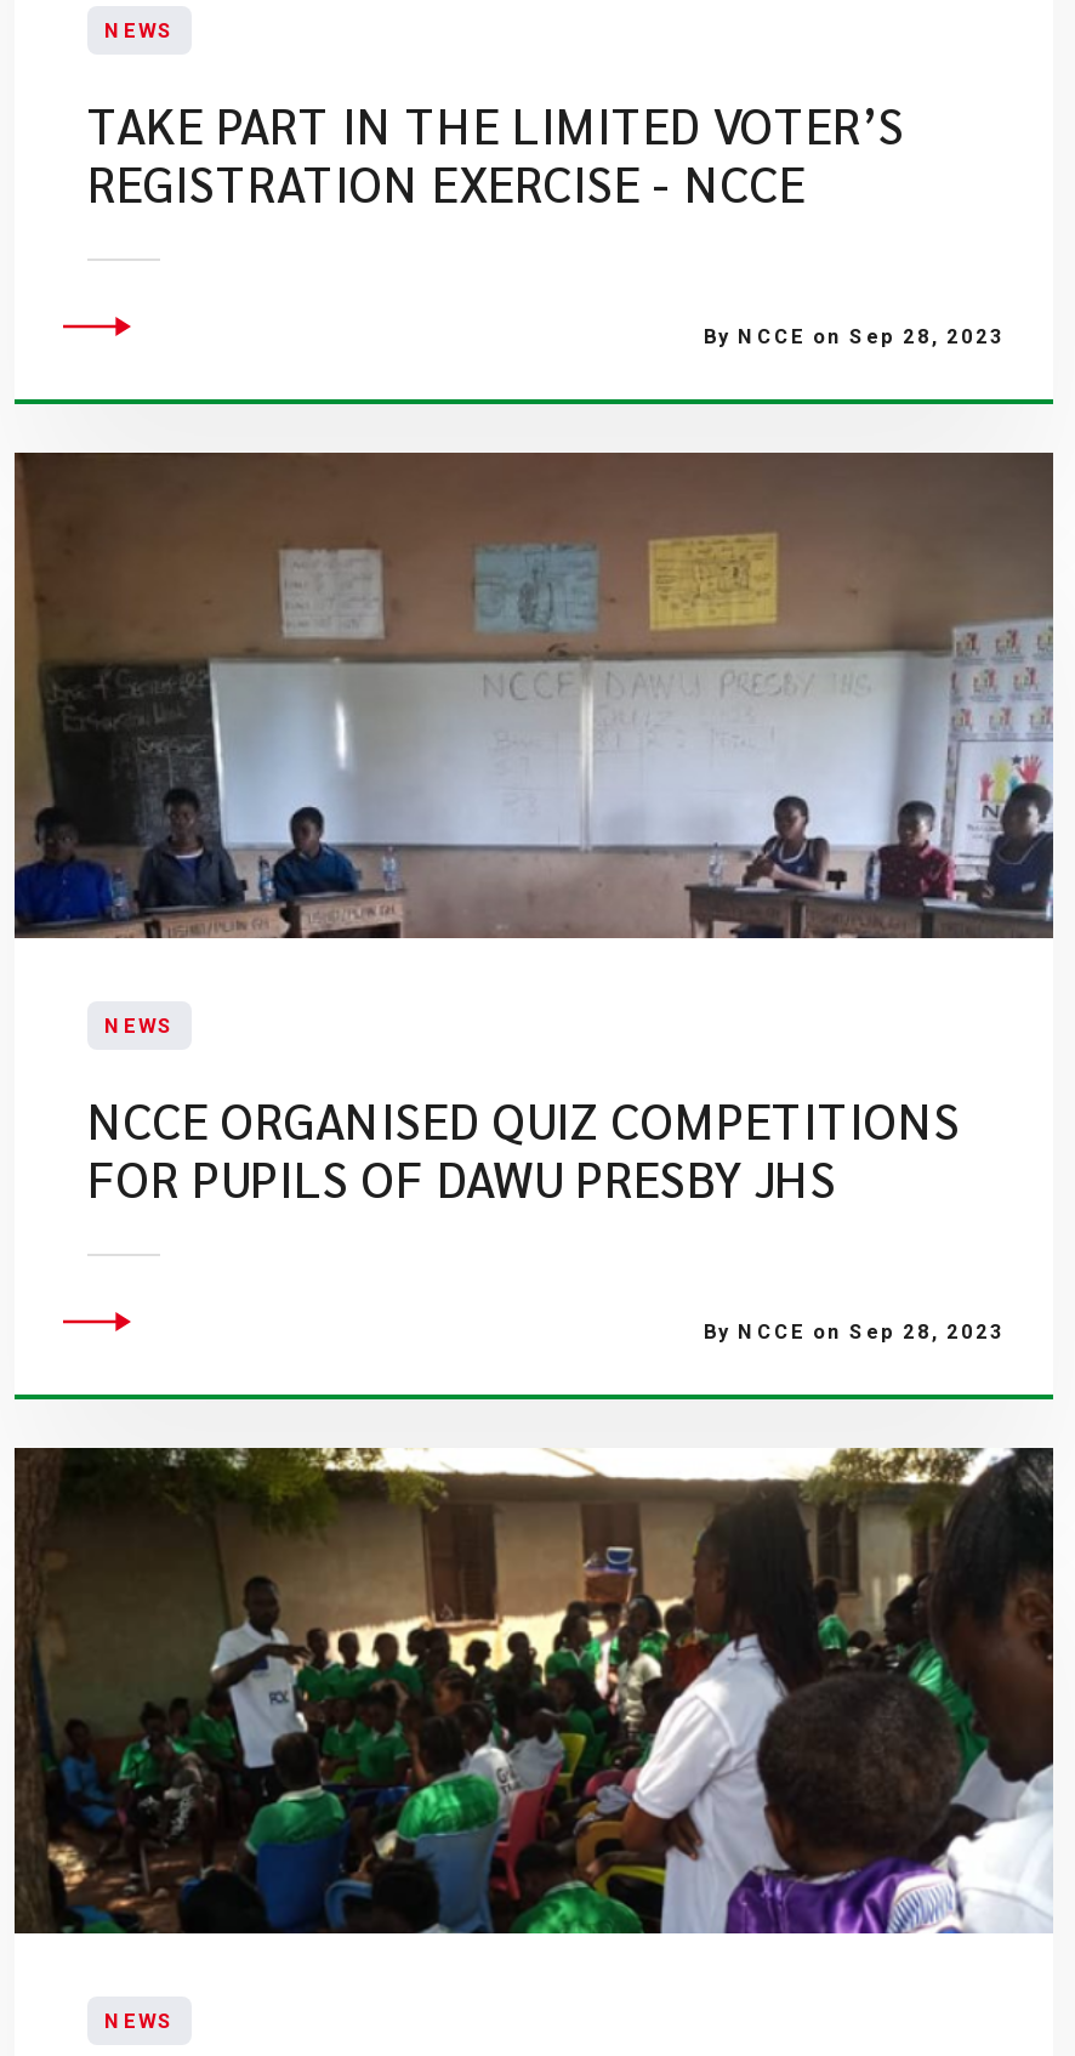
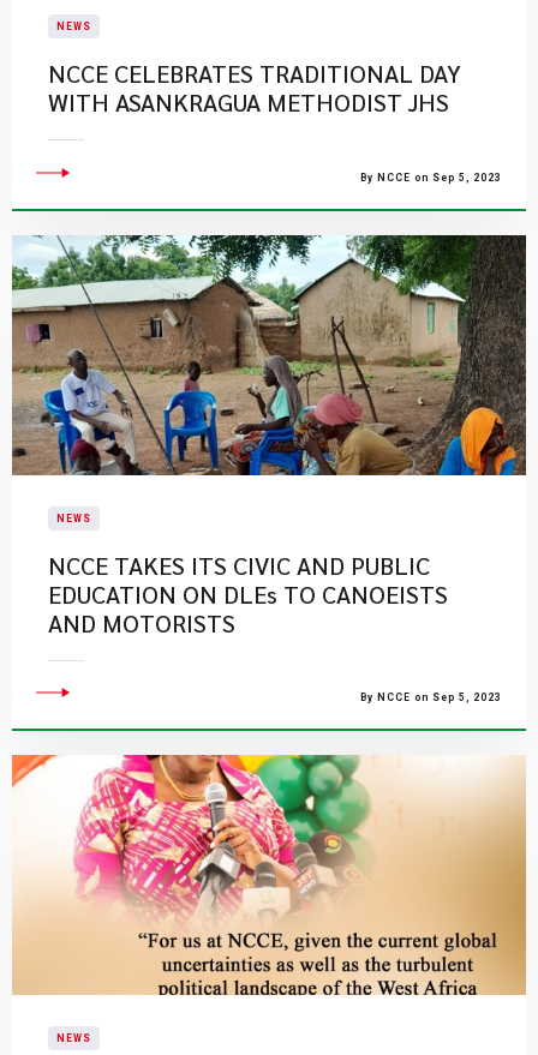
- TAKE PART IN THE LIMITED VOTER’S
- REGISTRATION EXERCISE - NCCE
+ NCCE CELEBRATES TRADITIONAL DAY
+ WITH ASANKRAGUA METHODIST JHS

- By NCCE on Sep 28, 2023
+ By NCCE on Sep 5, 2023

- [image]
+ [image]

- NCCE ORGANISED QUIZ COMPETITIONS
- FOR PUPILS OF DAWU PRESBY JHS
+ NCCE TAKES ITS CIVIC AND PUBLIC
+ EDUCATION ON DLEs TO CANOEISTS
+ AND MOTORISTS

- By NCCE on Sep 28, 2023
+ By NCCE on Sep 5, 2023

- [image]
+ [image]
